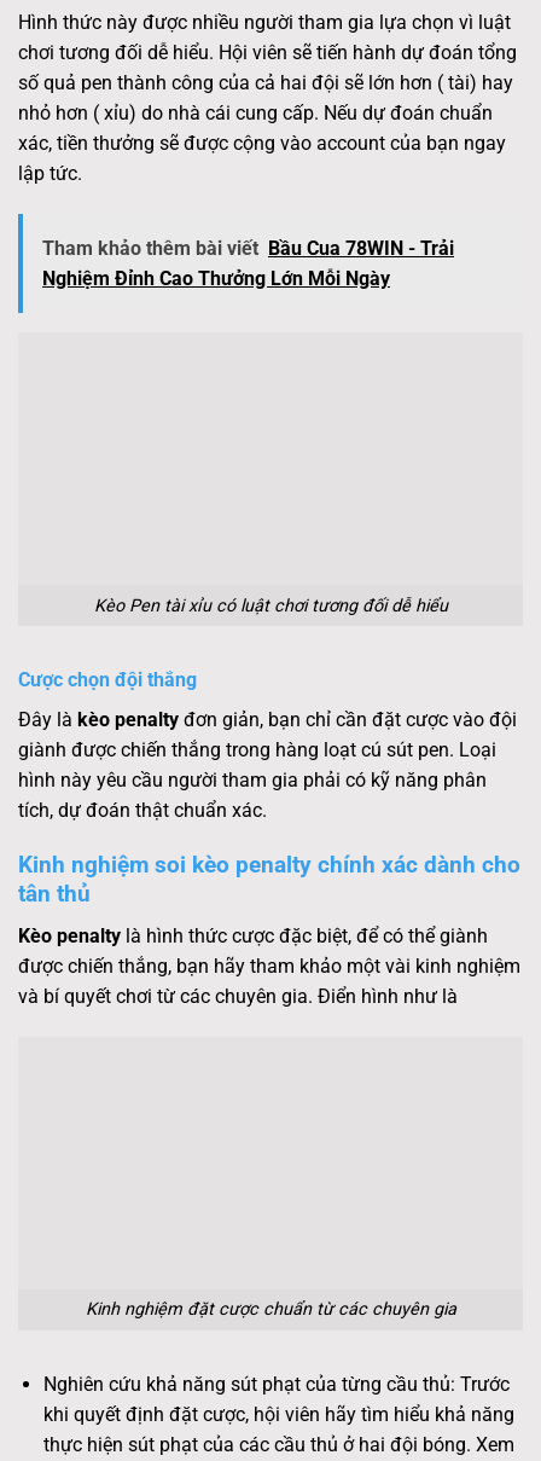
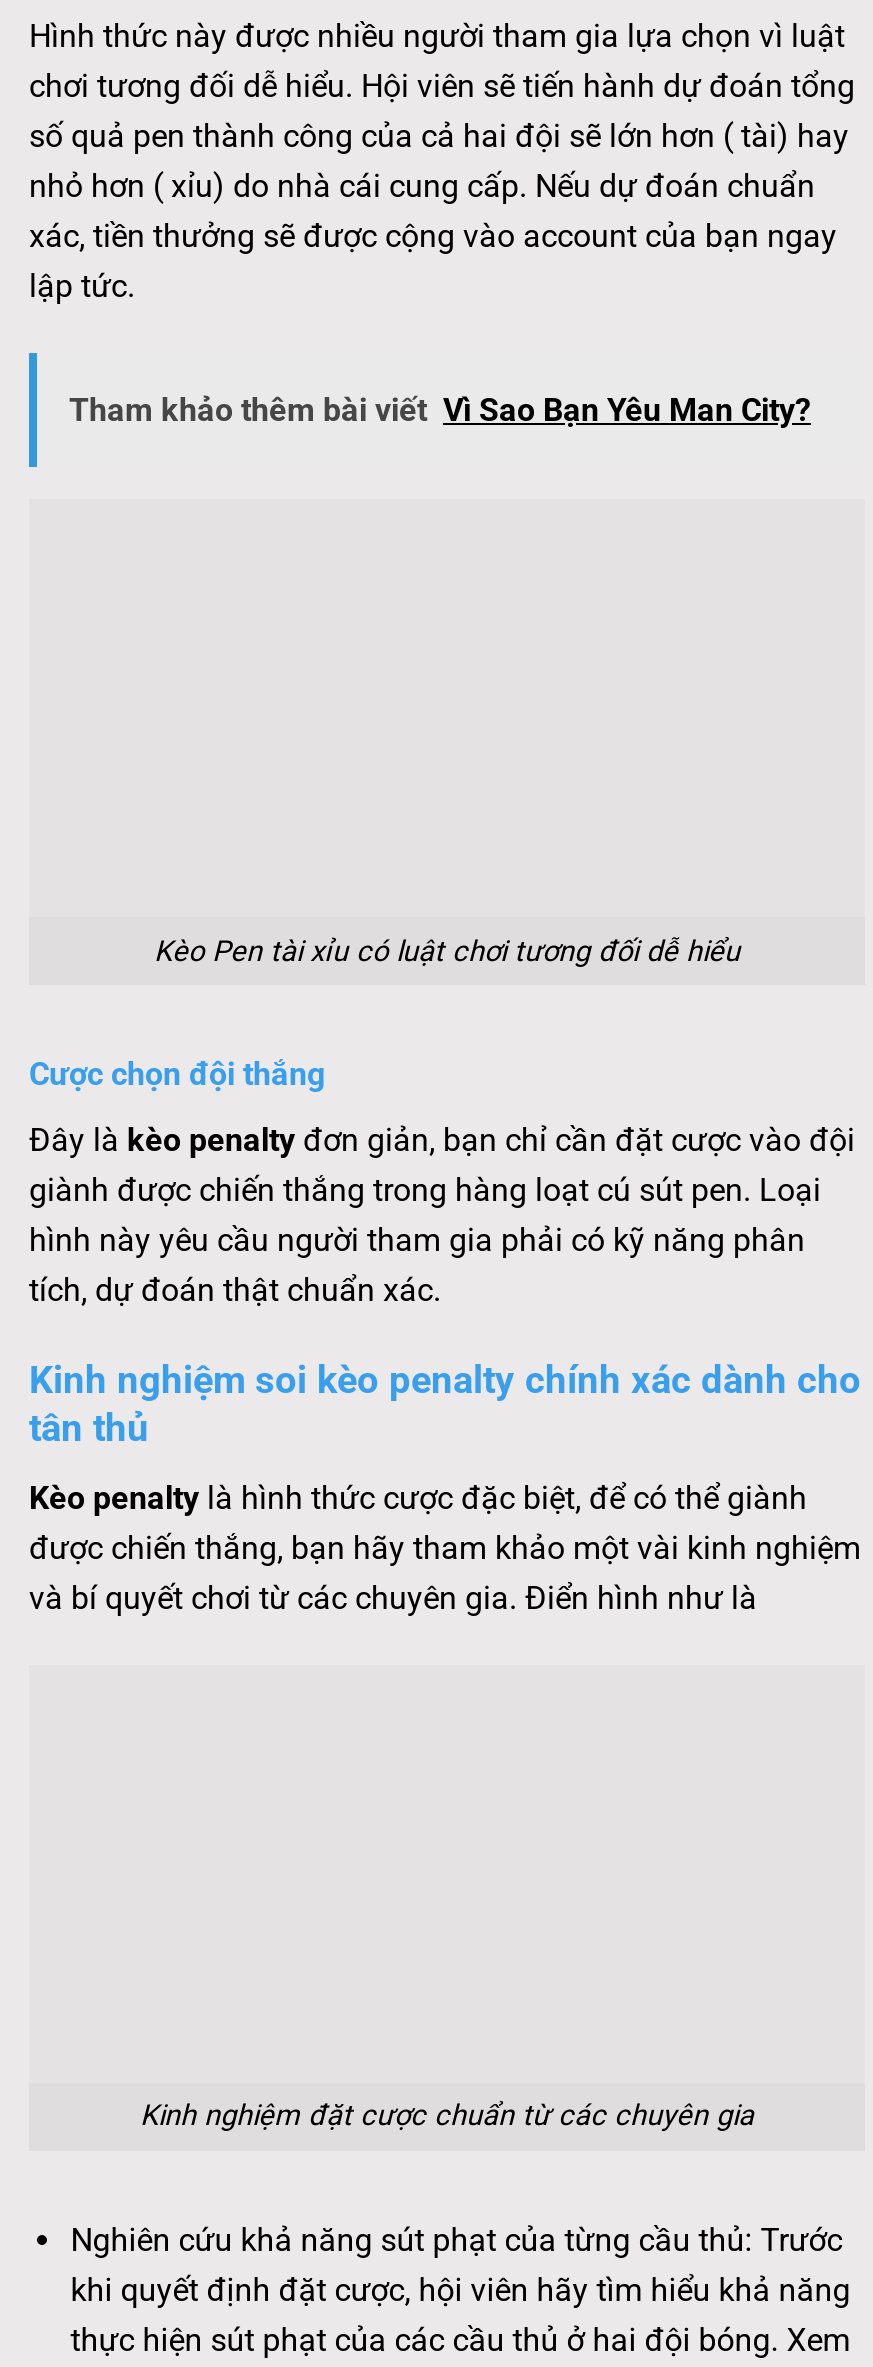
- Tham khảo thêm bài viết Bầu Cua 78WIN - Trải
- Nghiệm Đỉnh Cao Thưởng Lớn Mỗi Ngày
+ Tham khảo thêm bài viết Vì Sao Bạn Yêu Man City?
